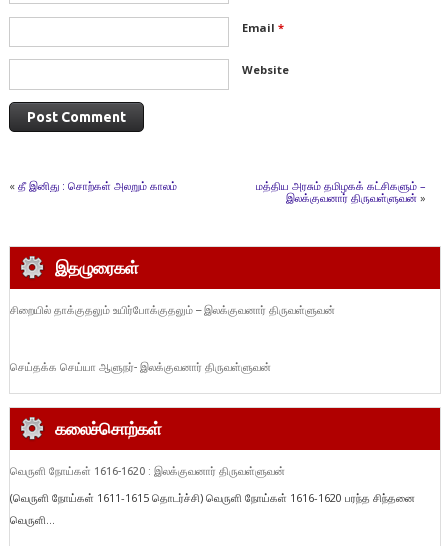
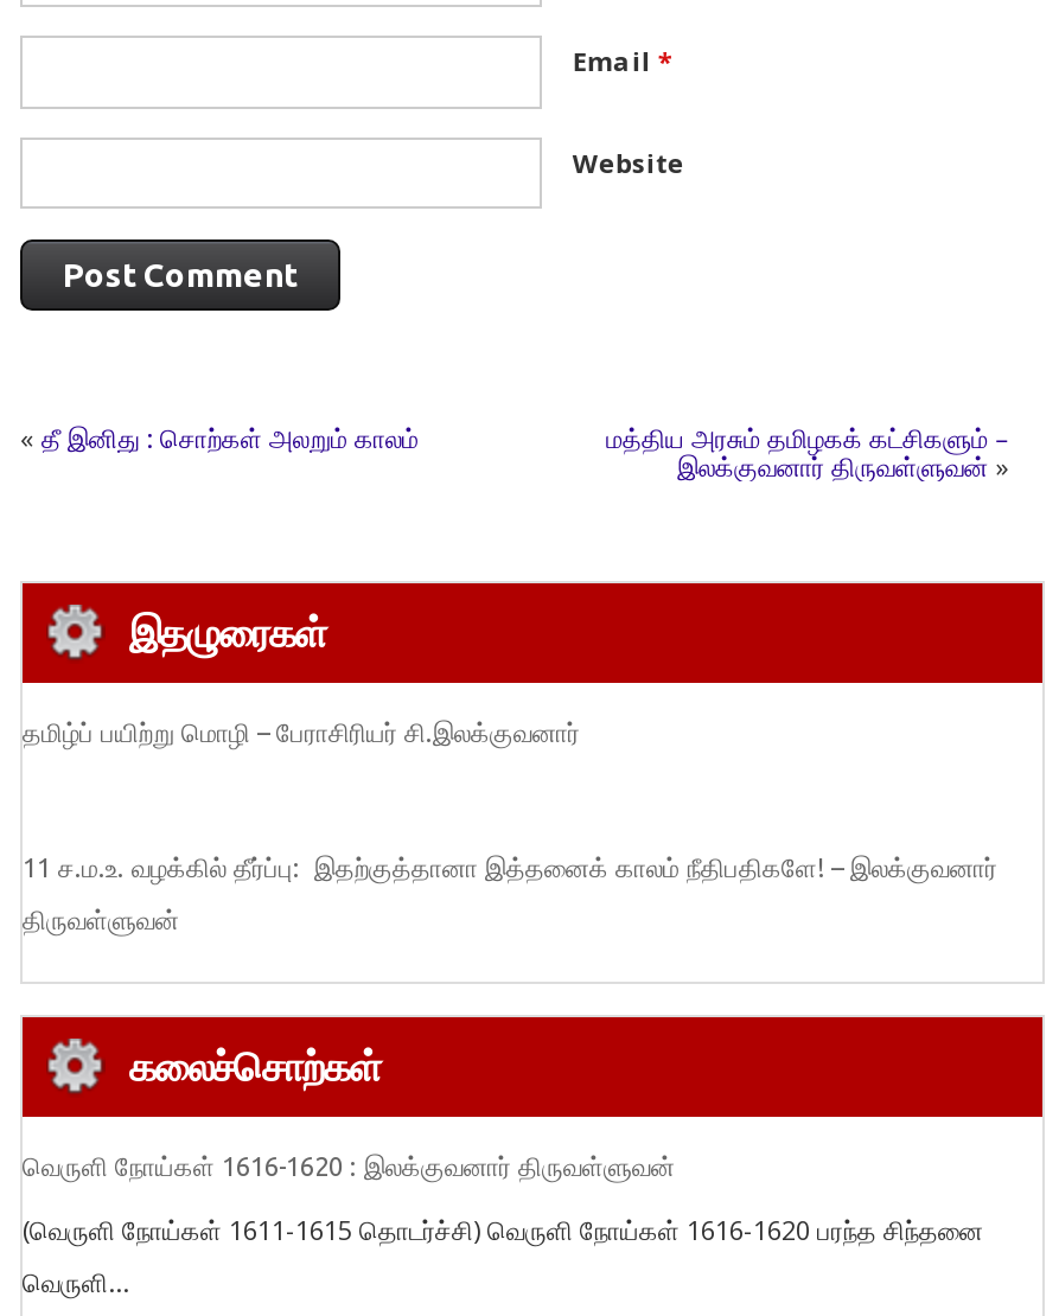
- சிறையில் தாக்குதலும் உயிர்போக்குதலும் – இலக்குவனார் திருவள்ளுவன்
+ தமிழ்ப் பயிற்று மொழி – பேராசிரியர் சி.இலக்குவனார்

- செய்தக்க செய்யா ஆளுநர்- இலக்குவனார் திருவள்ளுவன்
+ 11 ச.ம.உ. வழக்கில் தீர்ப்பு: இதற்குத்தானா இத்தனைக் காலம் நீதிபதிகளே! – இலக்குவனார்
+ திருவள்ளுவன்
